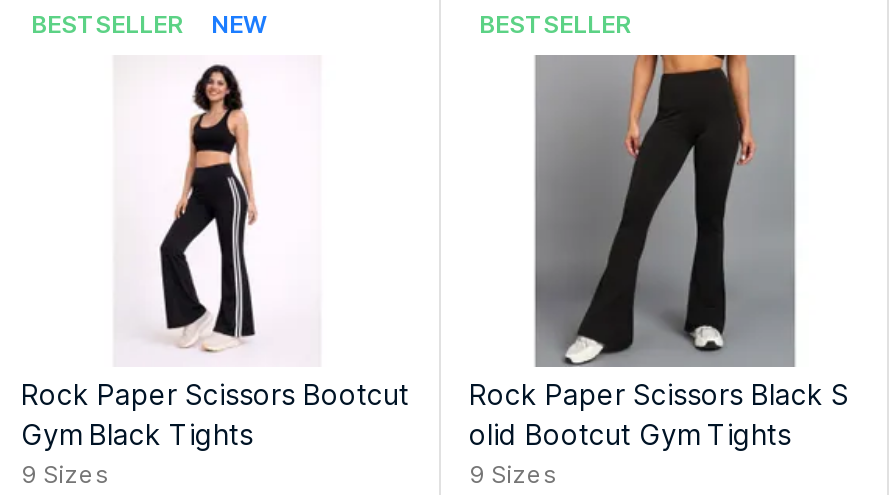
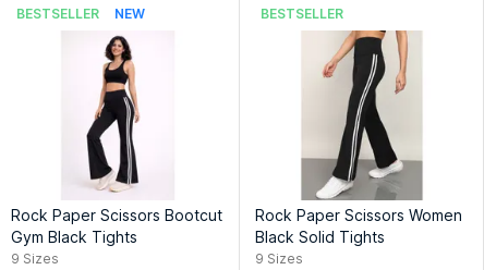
- [image]
- Rock Paper Scissors Black S
- olid Bootcut Gym Tights
+ [image]
+ Rock Paper Scissors Women
+ Black Solid Tights
